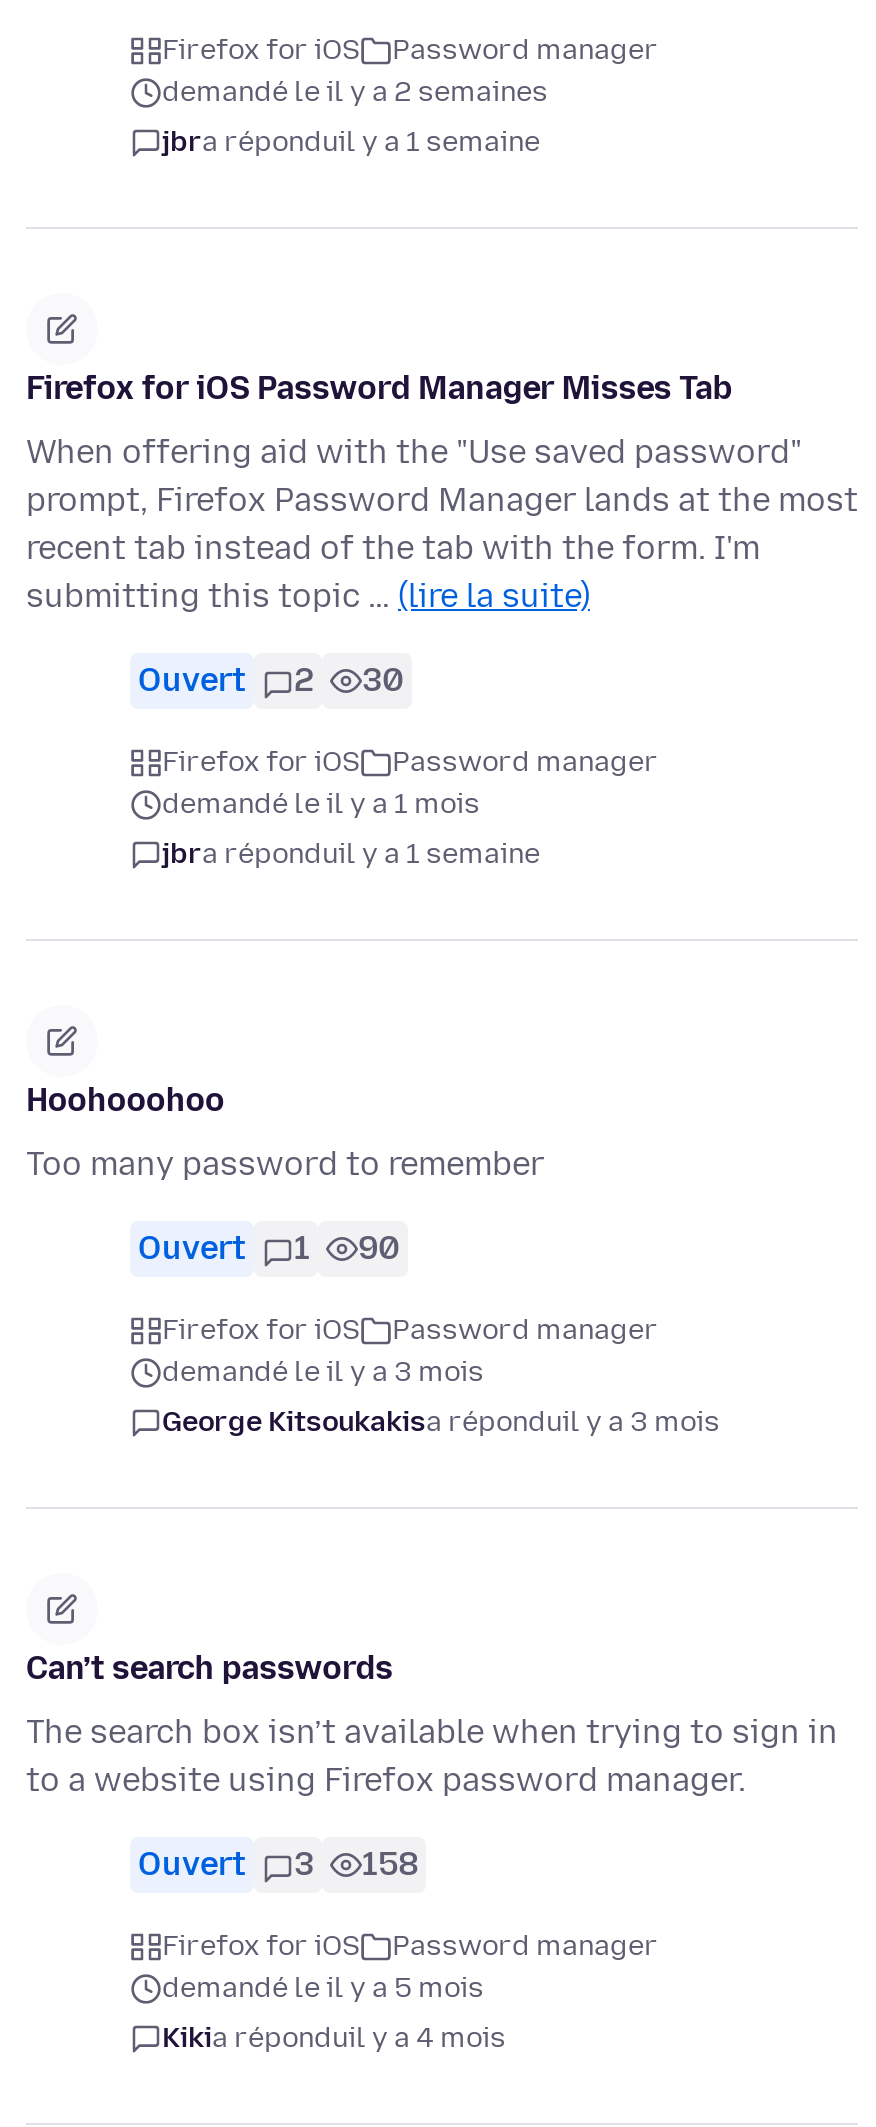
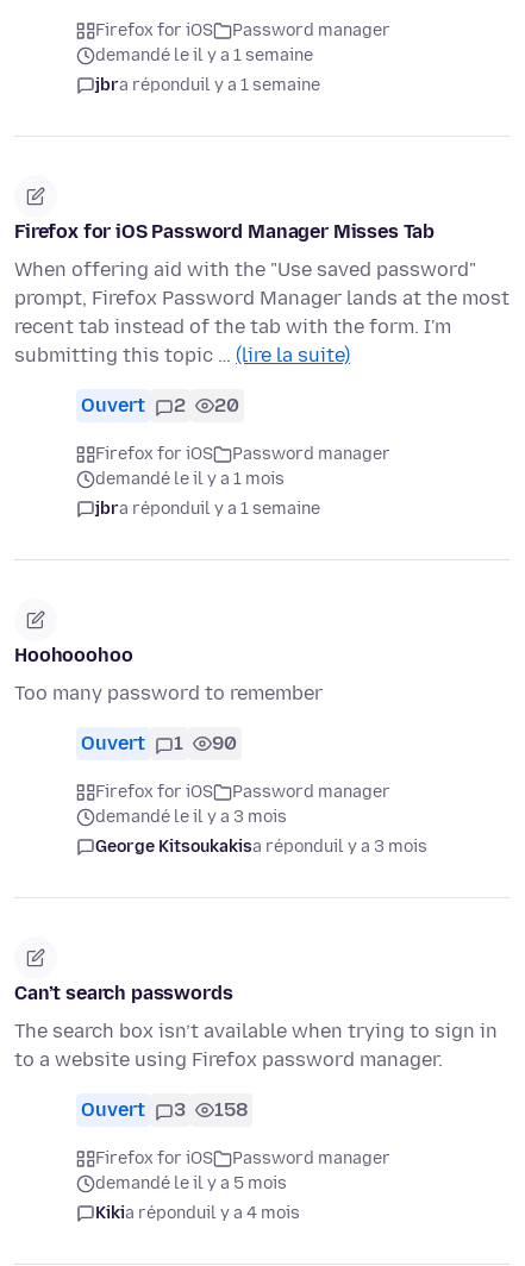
- demandé le il y a 2 semaines
+ demandé le il y a 1 semaine

- Ouvert 2 30
+ Ouvert 2 20
